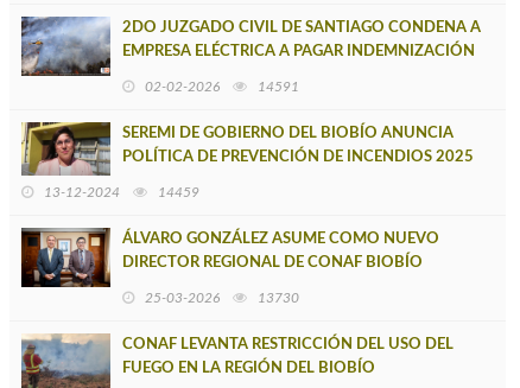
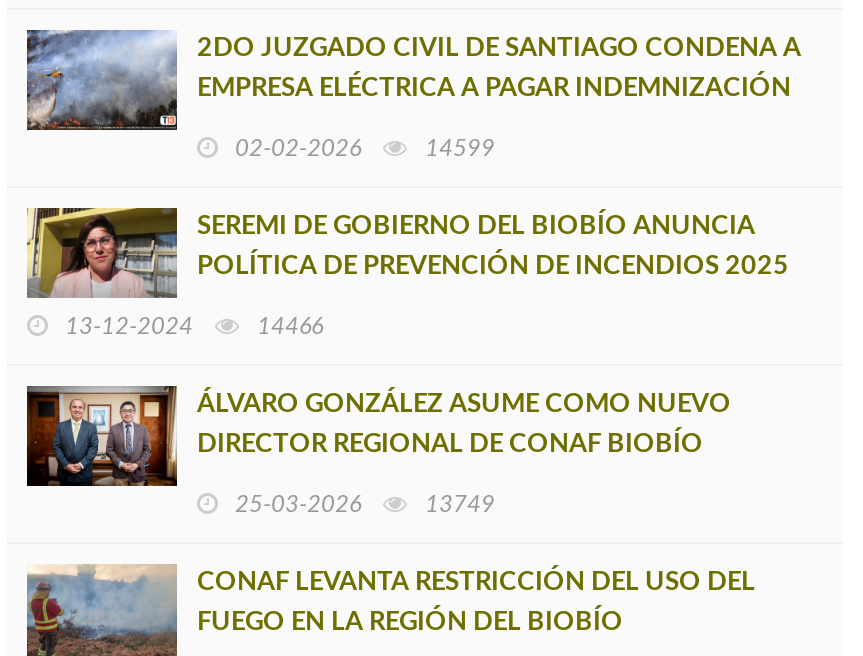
- 14591
+ 14599

- 14459
+ 14466

- 13730
+ 13749
